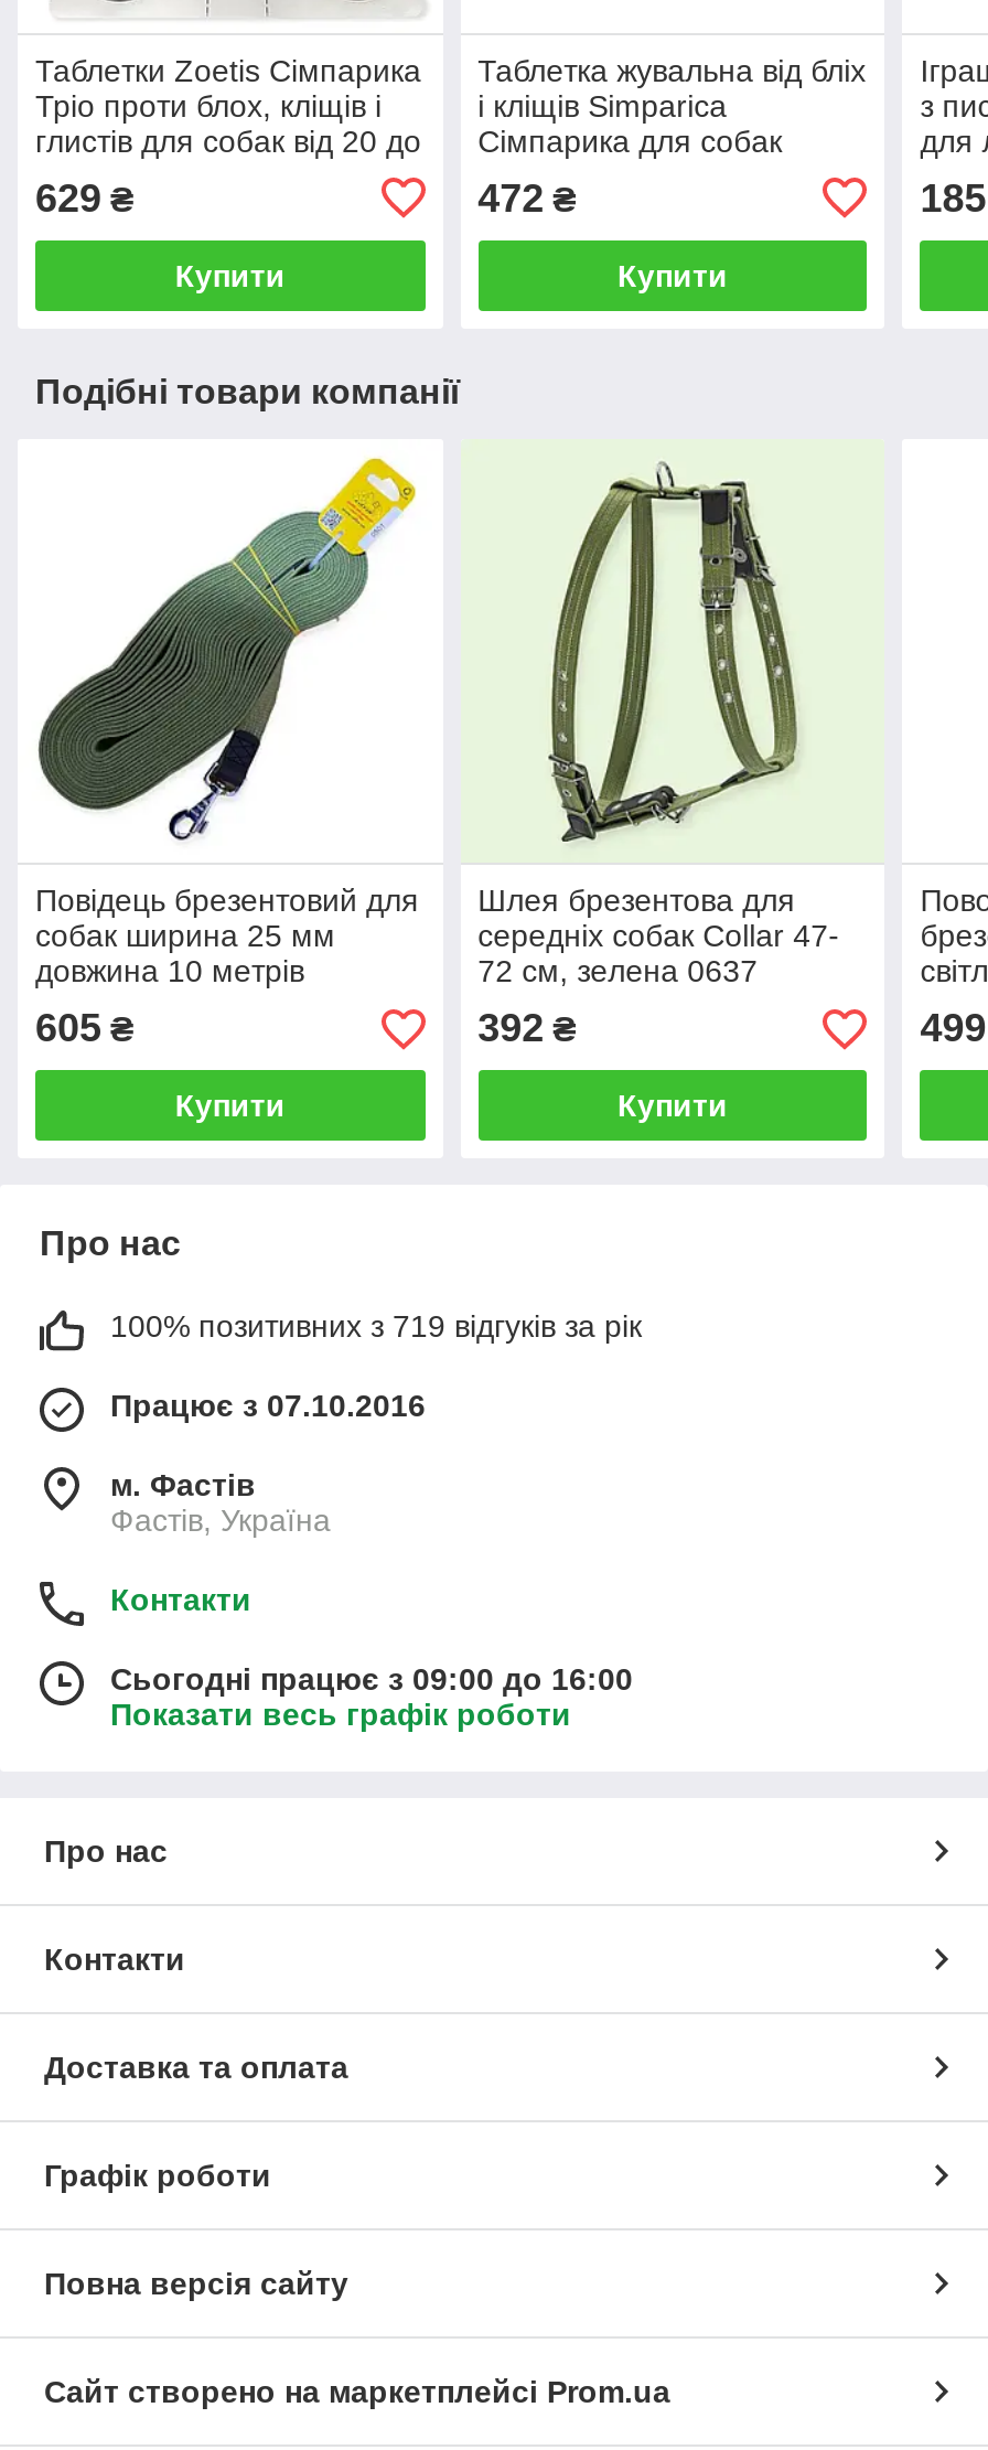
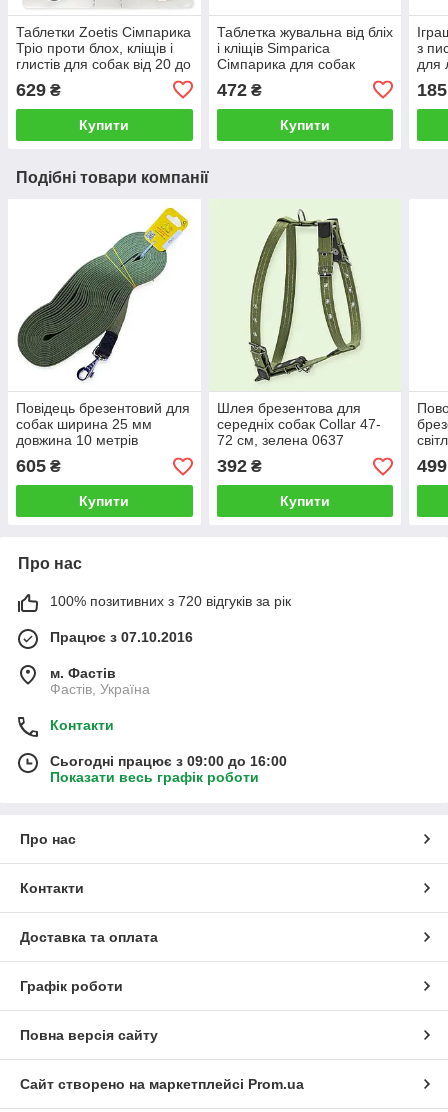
- 100% позитивних з 719 відгуків за рік
+ 100% позитивних з 720 відгуків за рік
